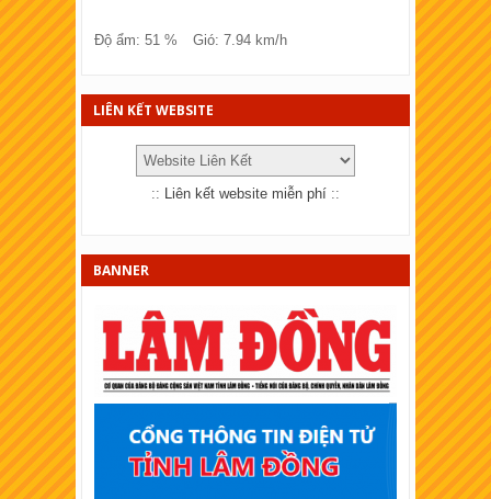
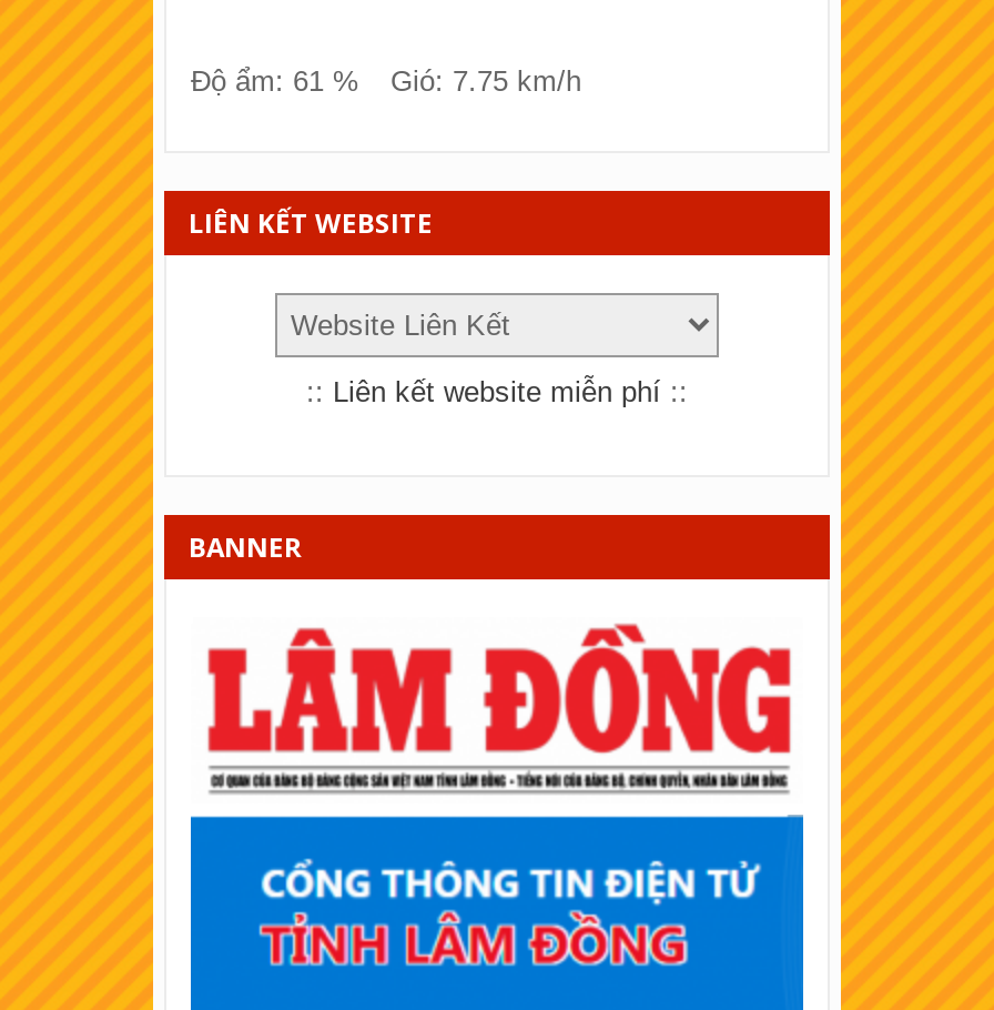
- Độ ẩm: 51 %
- Gió: 7.94 km/h
+ Độ ẩm: 61 %
+ Gió: 7.75 km/h
